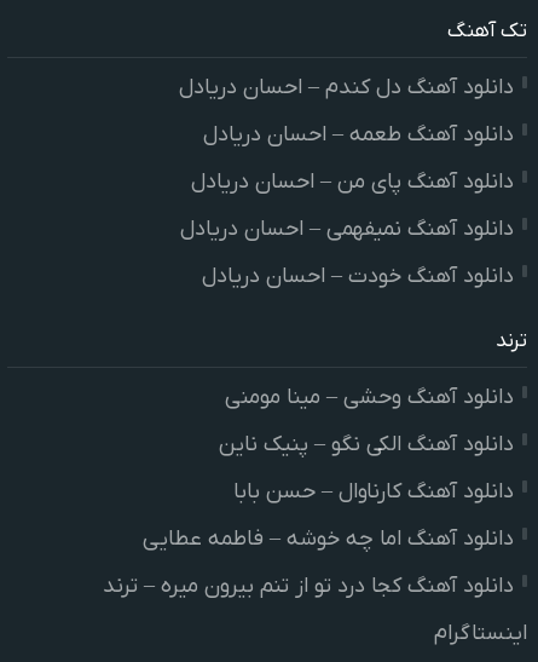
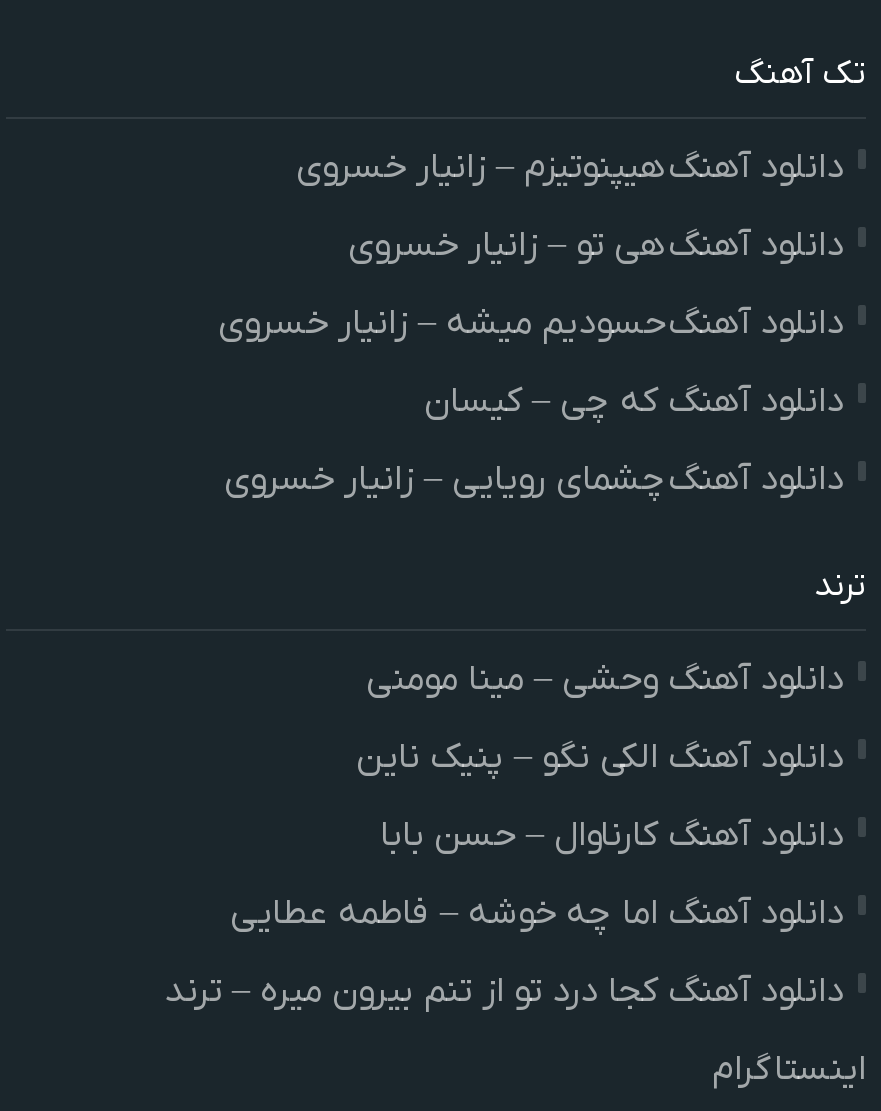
- دانلود آهنگ دل کندم – احسان دریادل
+ دانلود آهنگ هیپنوتیزم – زانیار خسروی

- دانلود آهنگ طعمه – احسان دریادل
+ دانلود آهنگ هی تو – زانیار خسروی

- دانلود آهنگ پای من – احسان دریادل
+ دانلود آهنگ حسودیم میشه – زانیار خسروی

- دانلود آهنگ نمیفهمی – احسان دریادل
+ دانلود آهنگ که چی – کیسان

- دانلود آهنگ خودت – احسان دریادل
+ دانلود آهنگ چشمای رویایی – زانیار خسروی
